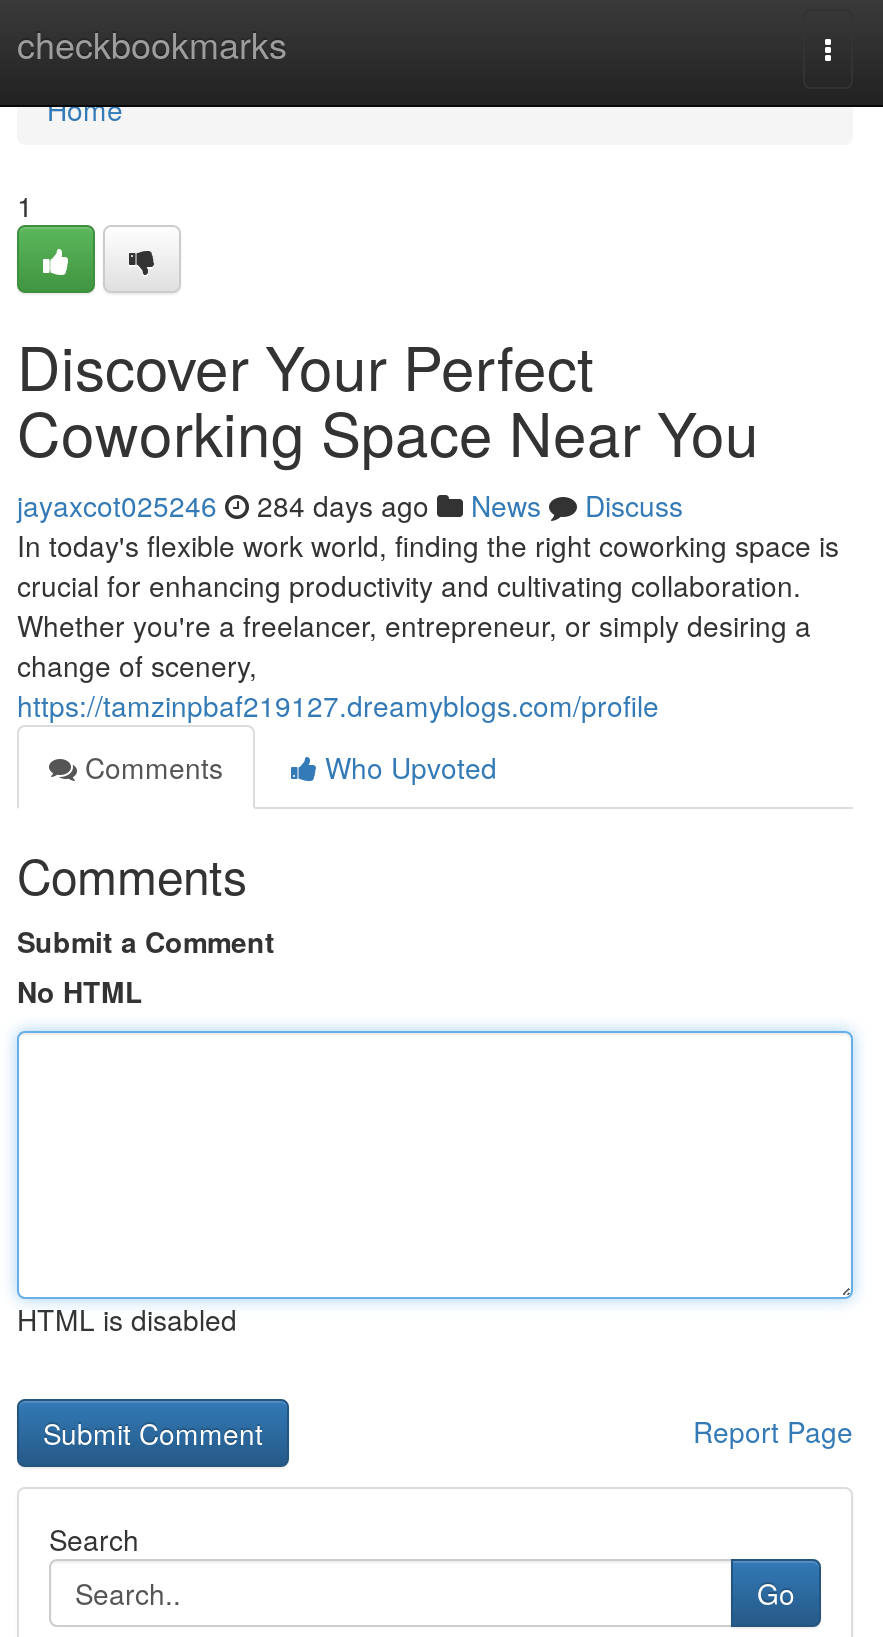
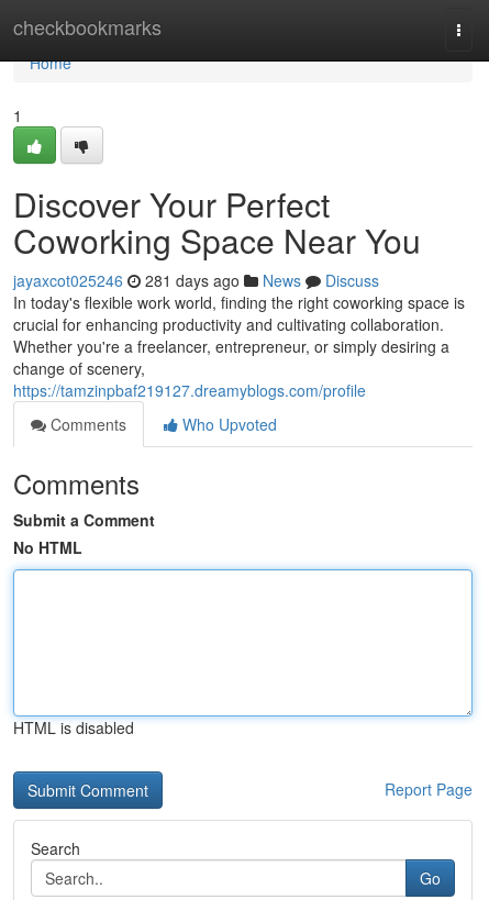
- jayaxcot025246 284 days ago News Discuss
+ jayaxcot025246 281 days ago News Discuss
